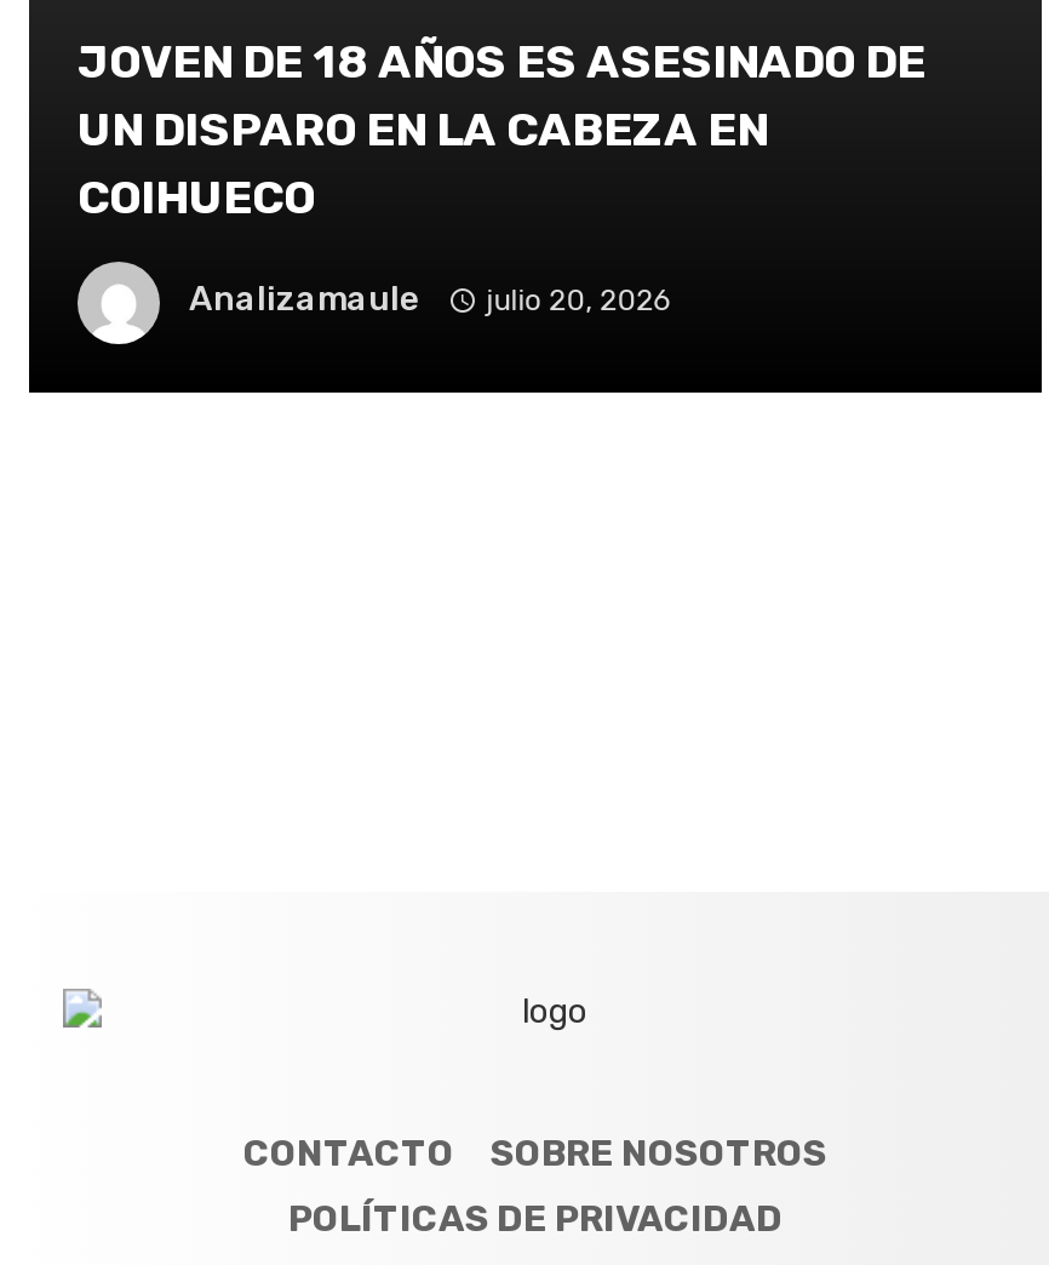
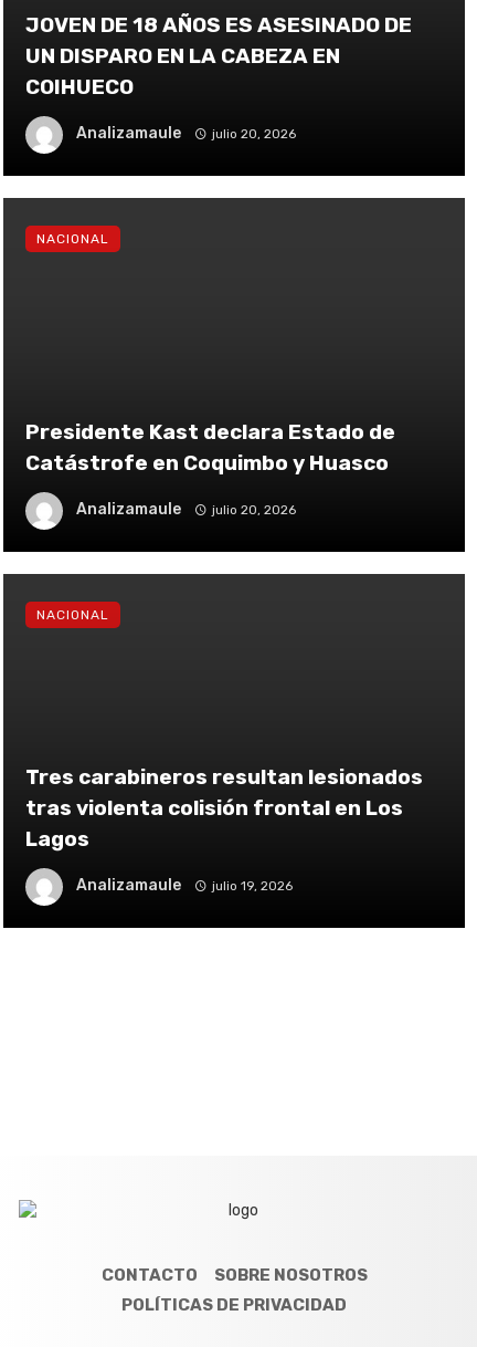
+ Presidente Kast declara Estado de
+ Catástrofe en Coquimbo y Huasco
+ Analizamaule
+ julio 20, 2026

+ Tres carabineros resultan lesionados
+ tras violenta colisión frontal en Los
+ Lagos
+ Analizamaule
+ julio 19, 2026

+ NACIONAL

+ NACIONAL
